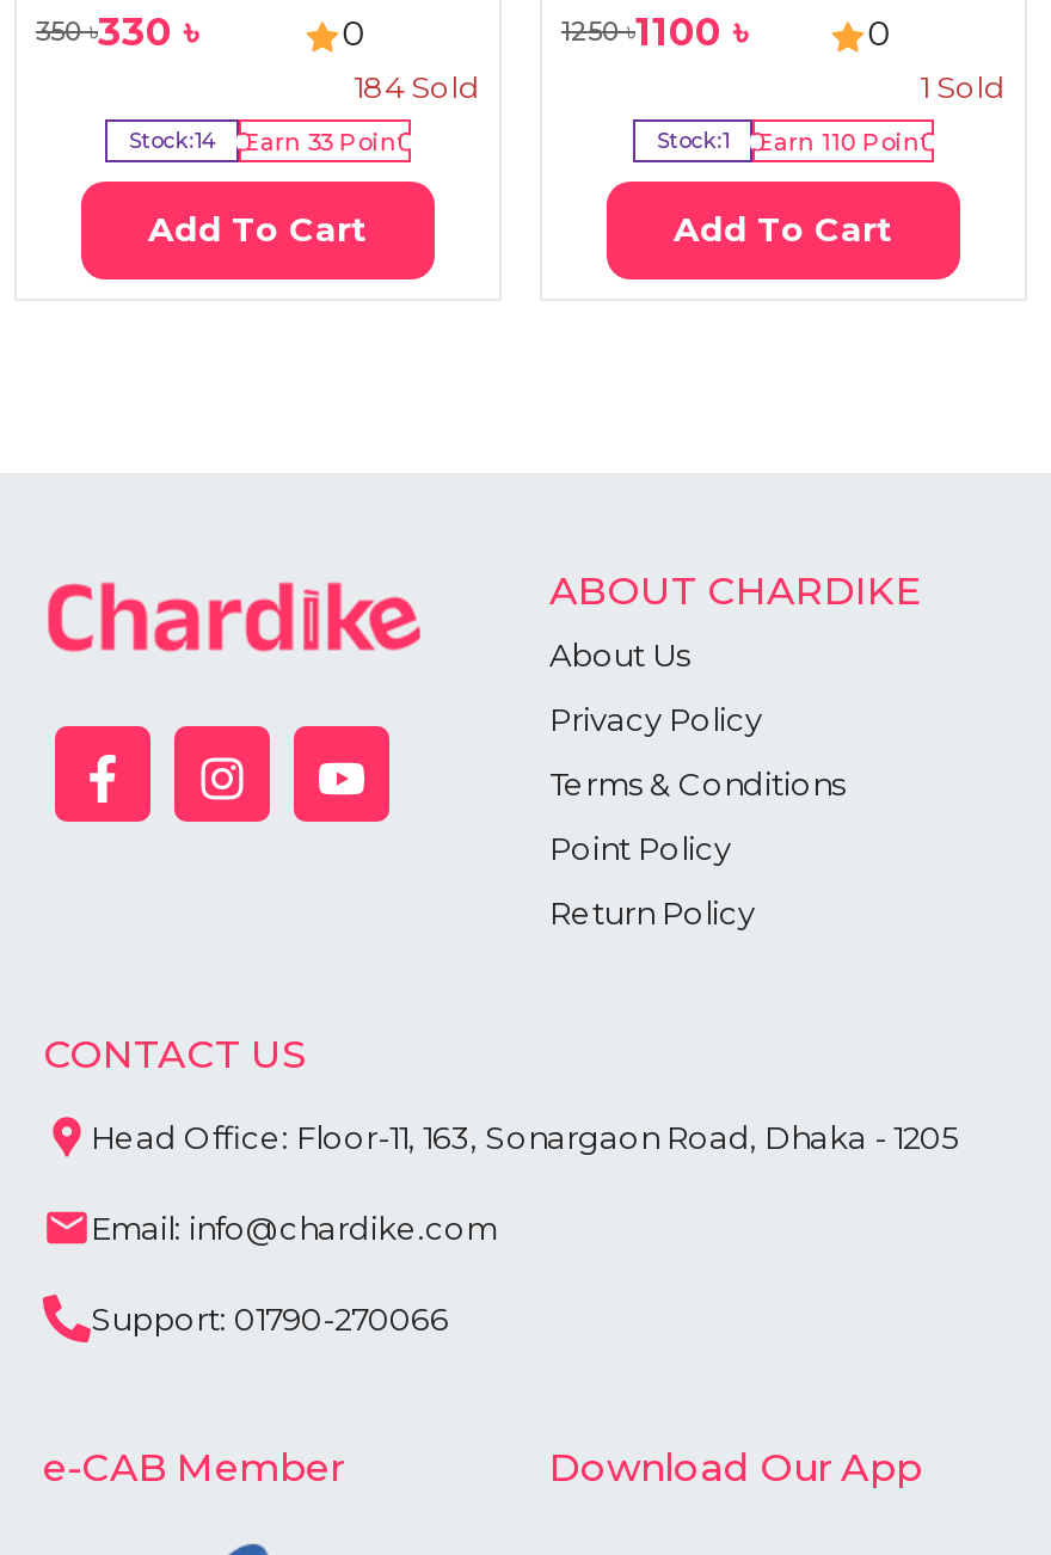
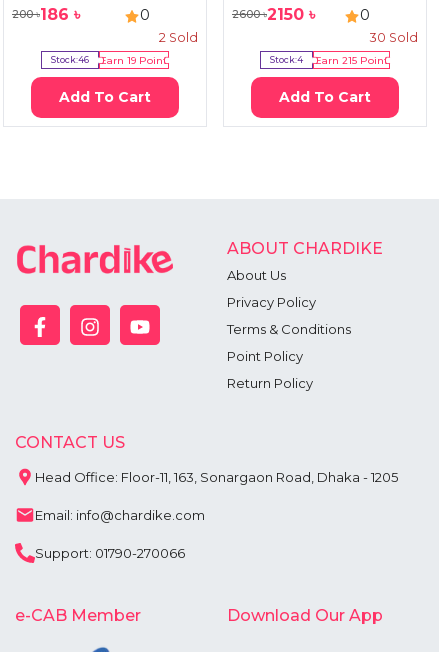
- 350৳330 ৳
+ 200৳186 ৳

- 1250৳1100 ৳
+ 2600৳2150 ৳

- 184 Sold
+ 2 Sold

- 1 Sold
+ 30 Sold

- Stock:14
+ Stock:46

- Earn 33 Point
+ Earn 19 Point

- Stock:1
+ Stock:4

- Earn 110 Point
+ Earn 215 Point
